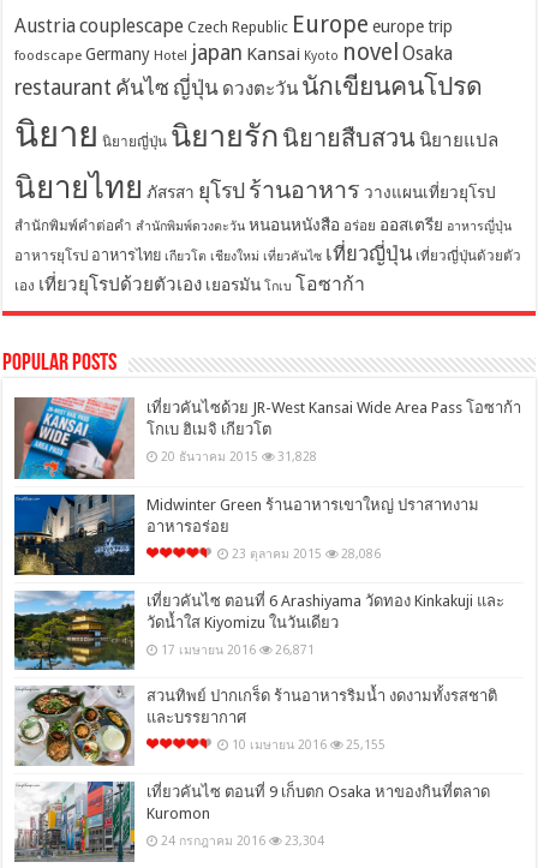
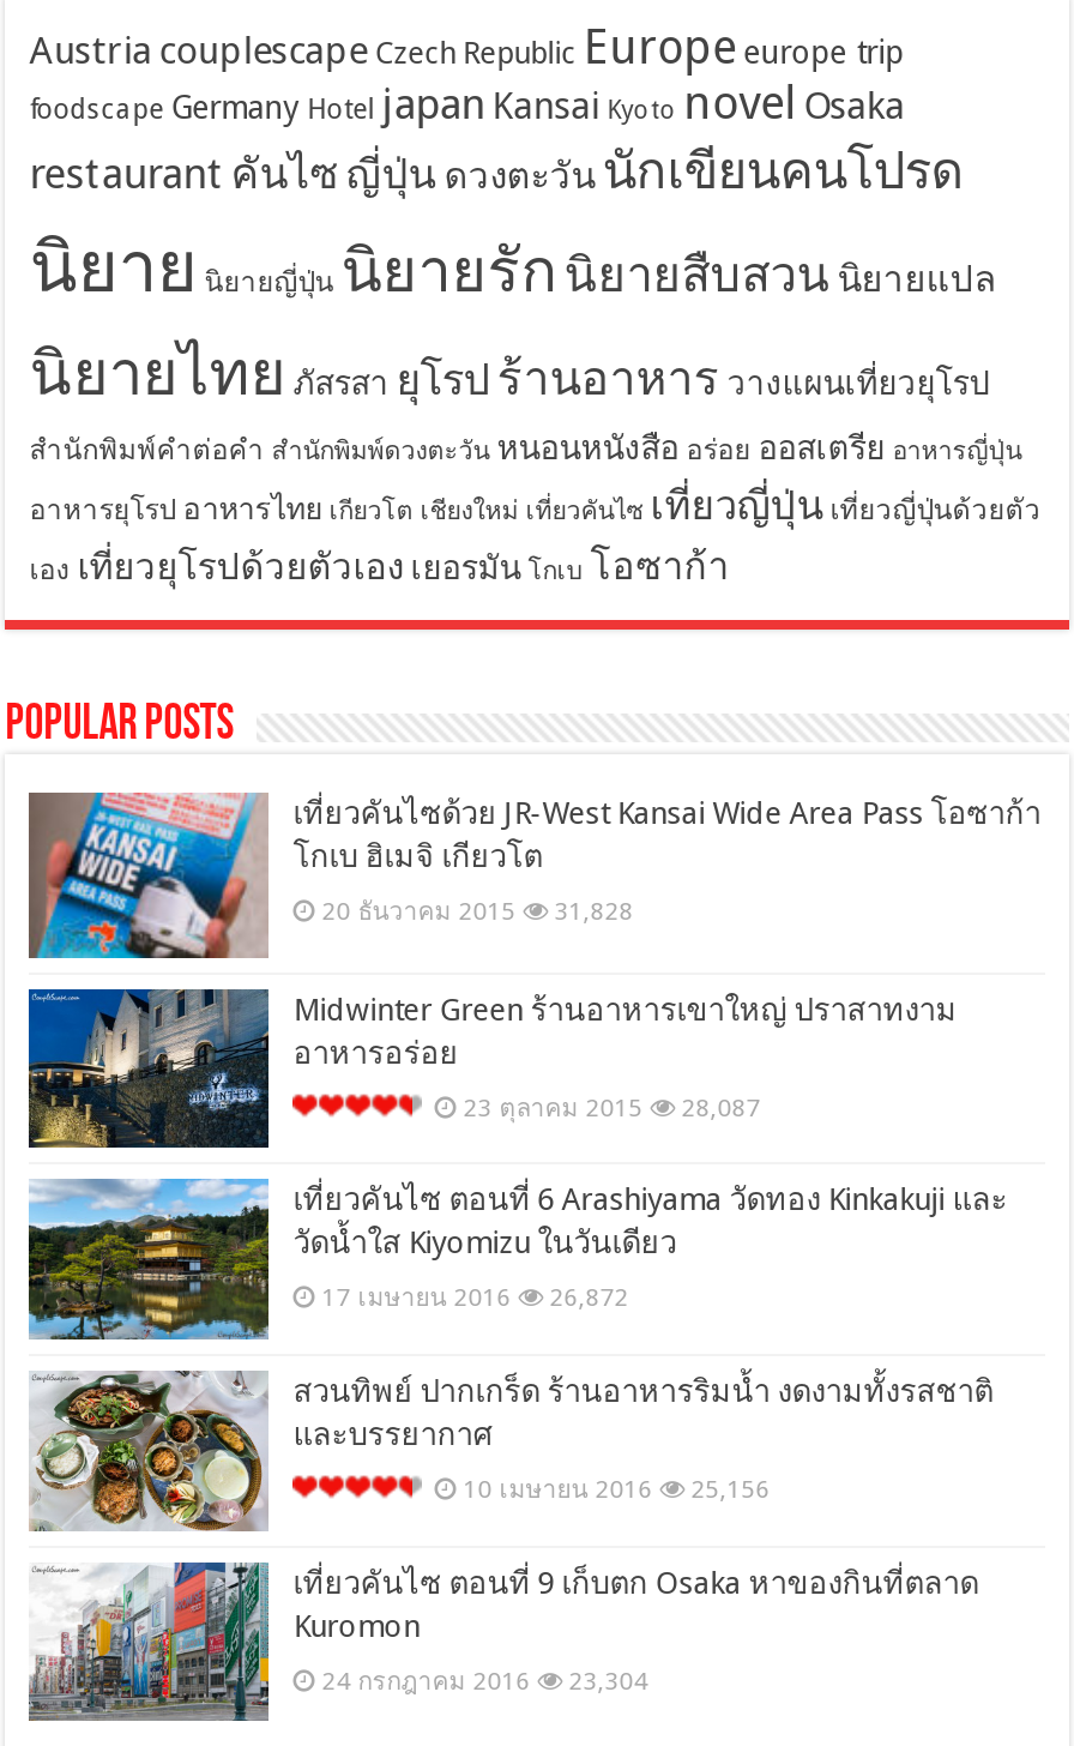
- 23 ตุลาคม 2015 28,086
+ 23 ตุลาคม 2015 28,087

- 17 เมษายน 2016 26,871
+ 17 เมษายน 2016 26,872

- 10 เมษายน 2016 25,155
+ 10 เมษายน 2016 25,156
